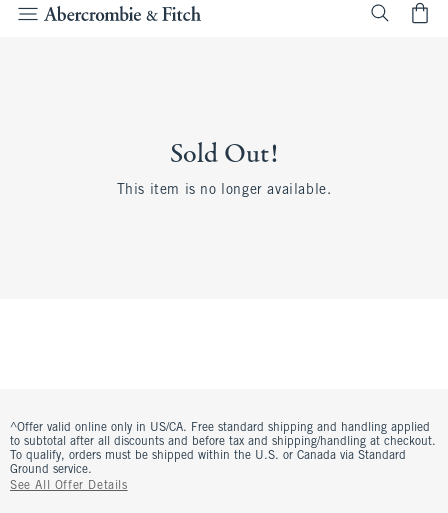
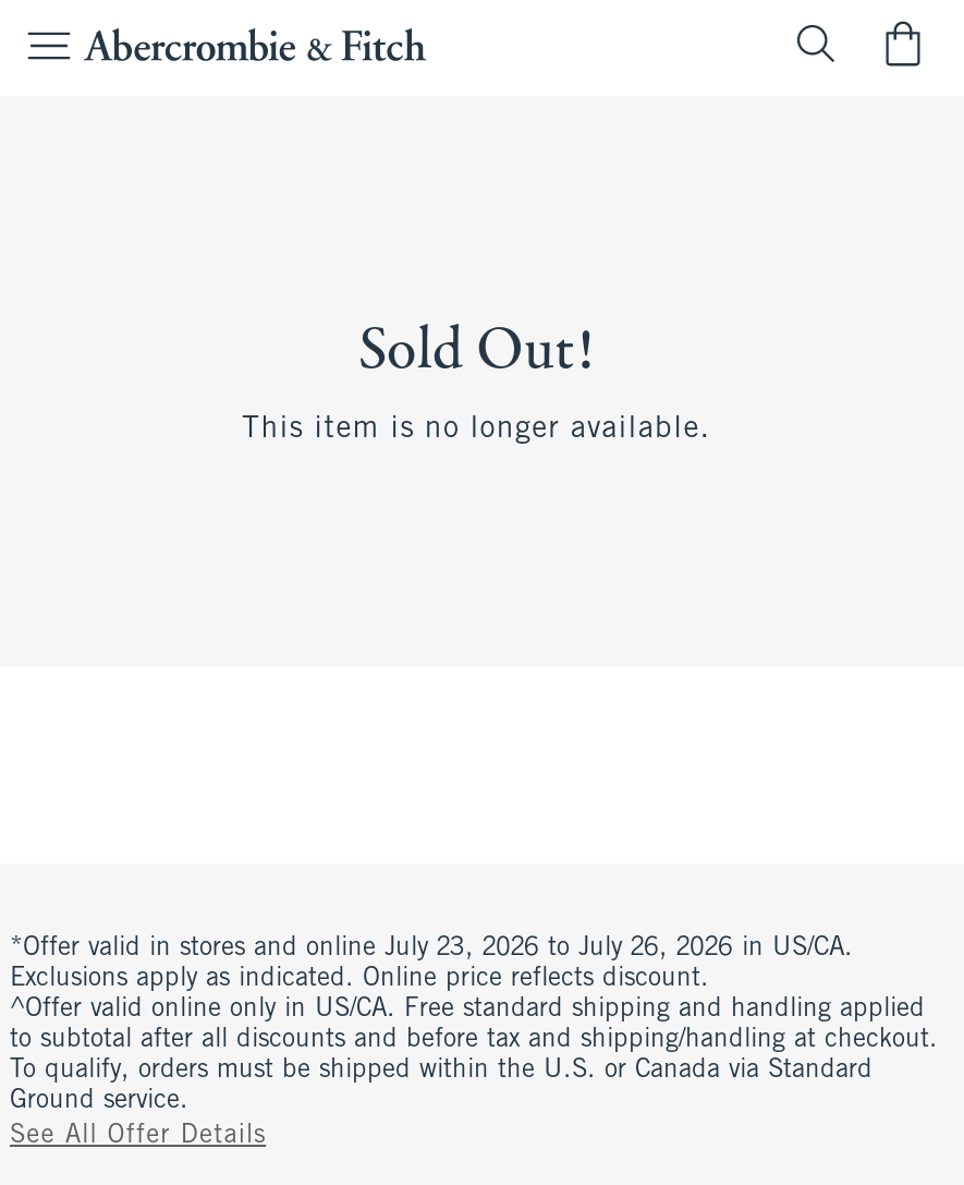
+ *Offer valid in stores and online July 23, 2026 to July 26, 2026 in US/CA.
+ Exclusions apply as indicated. Online price reflects discount.
